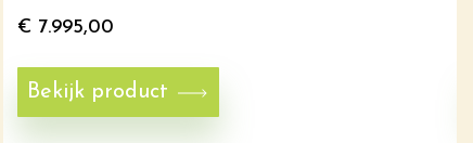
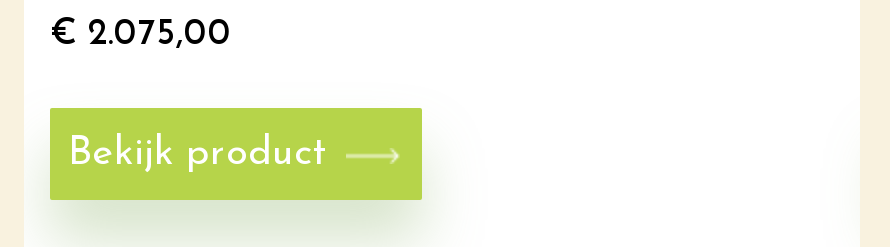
- €7.995,00
+ €2.075,00
